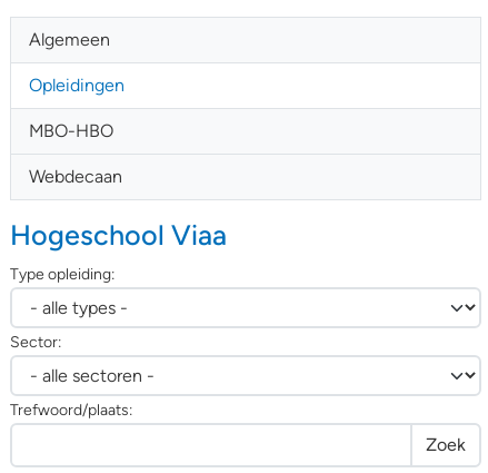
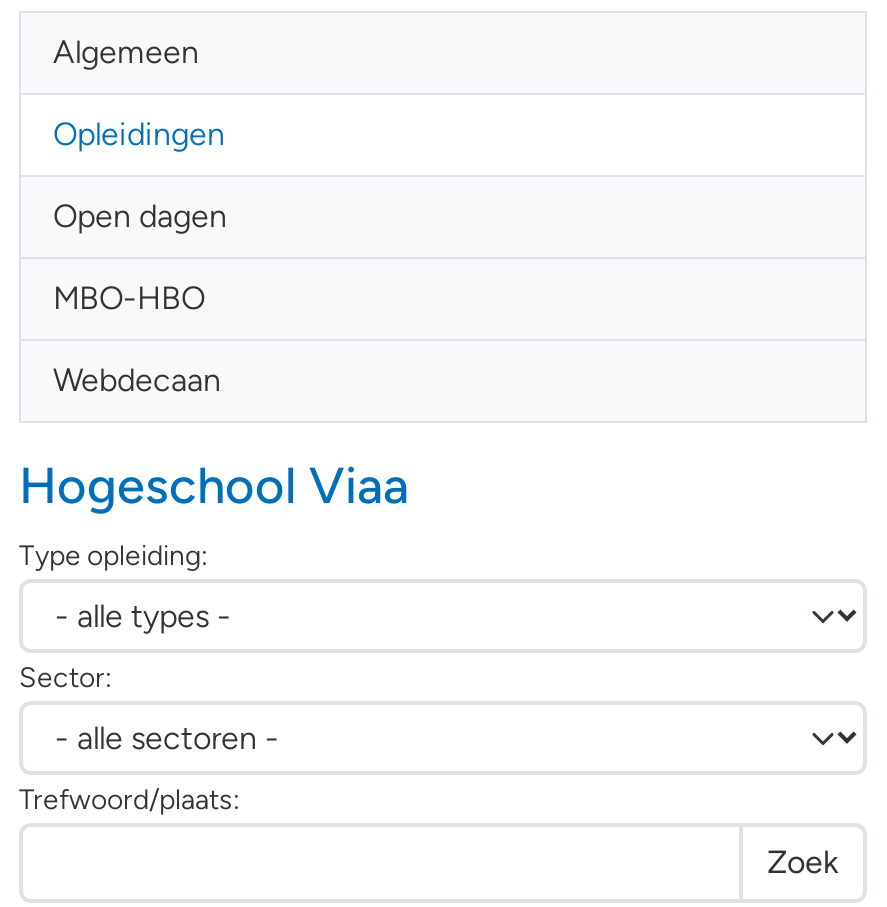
+ Open dagen
